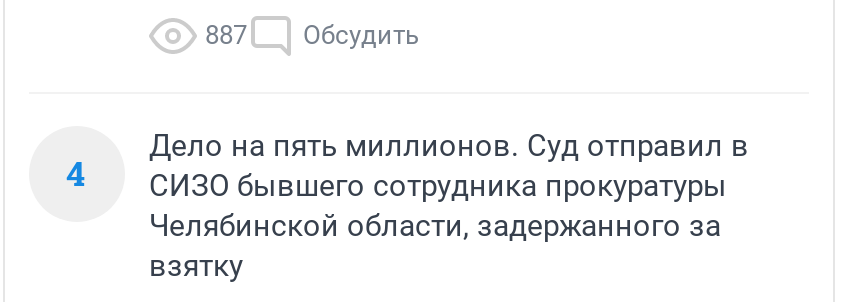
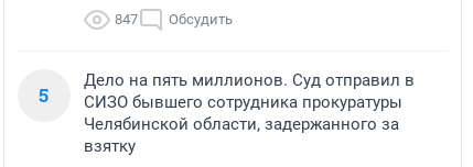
- 887 Обсудить
+ 847 Обсудить

- 4 СИЗО бывшего сотрудника прокуратуры
+ 5 СИЗО бывшего сотрудника прокуратуры
